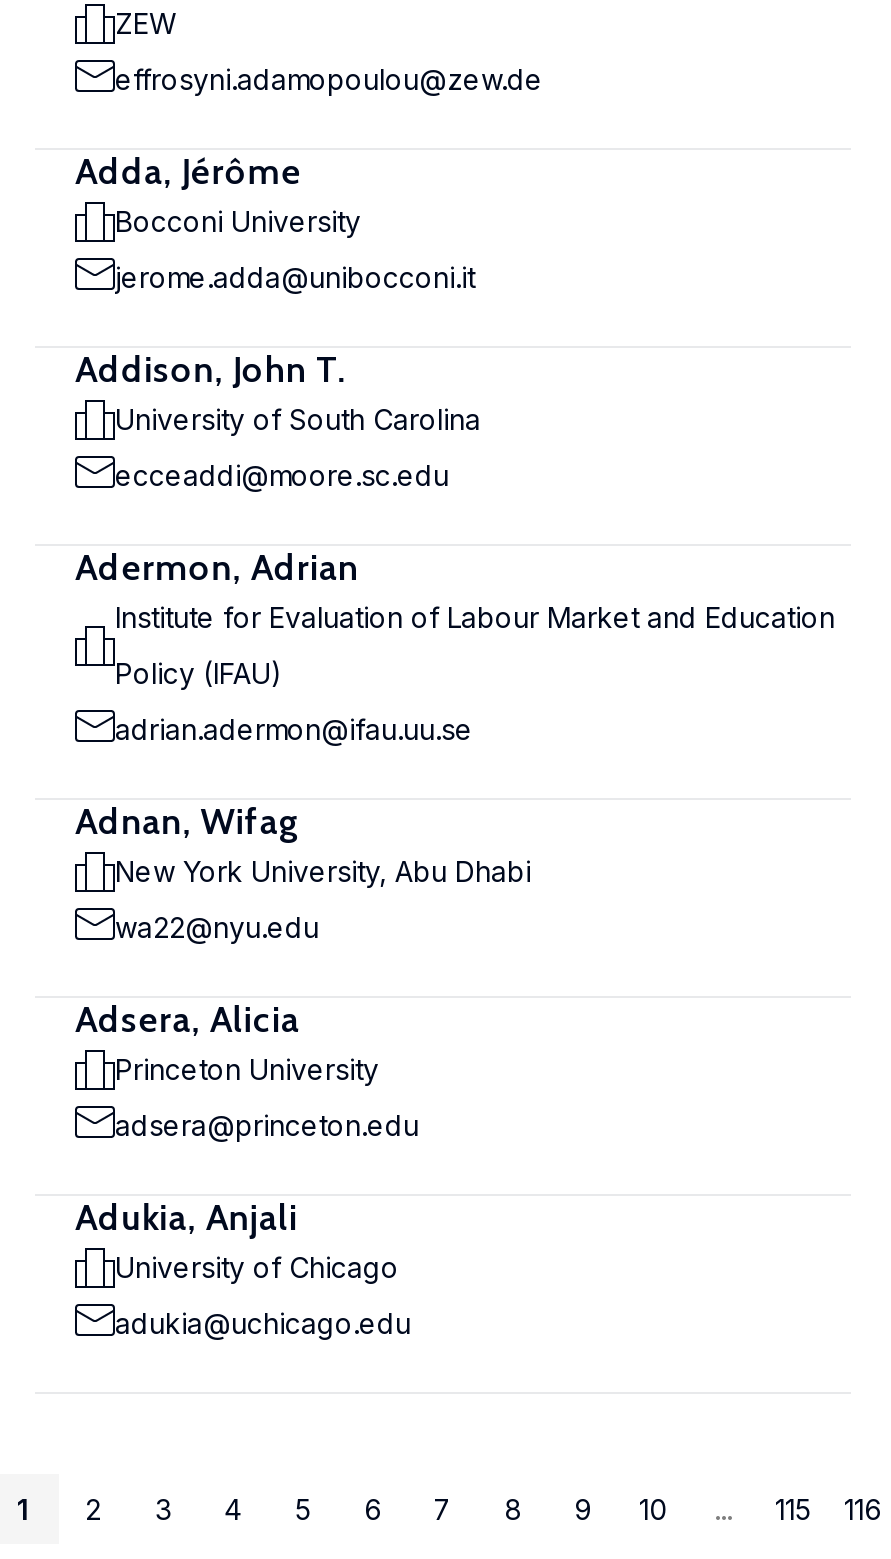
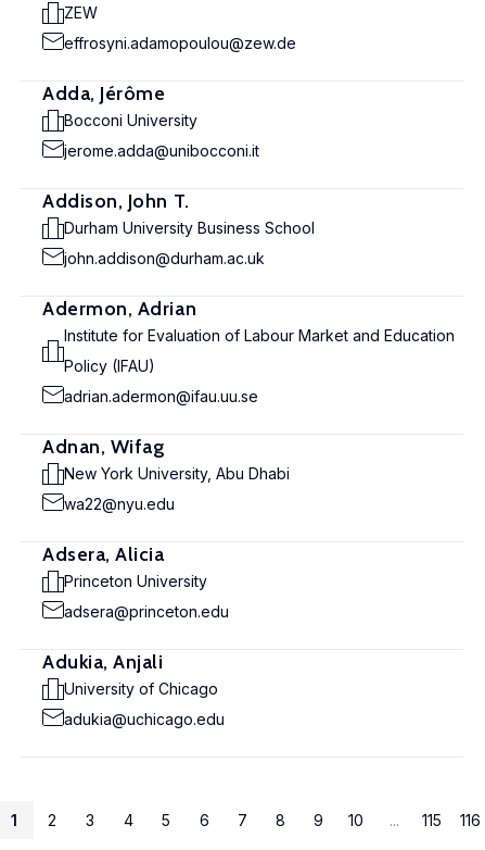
- University of South Carolina
+ Durham University Business School

- ecceaddi@moore.sc.edu
+ john.addison@durham.ac.uk
